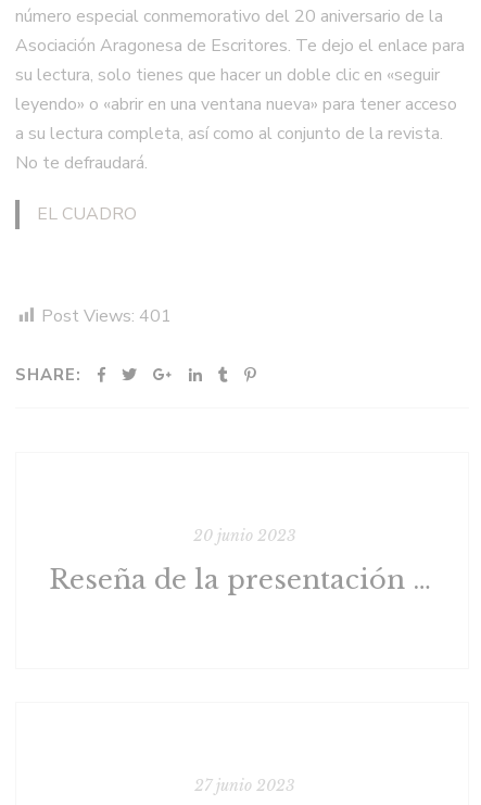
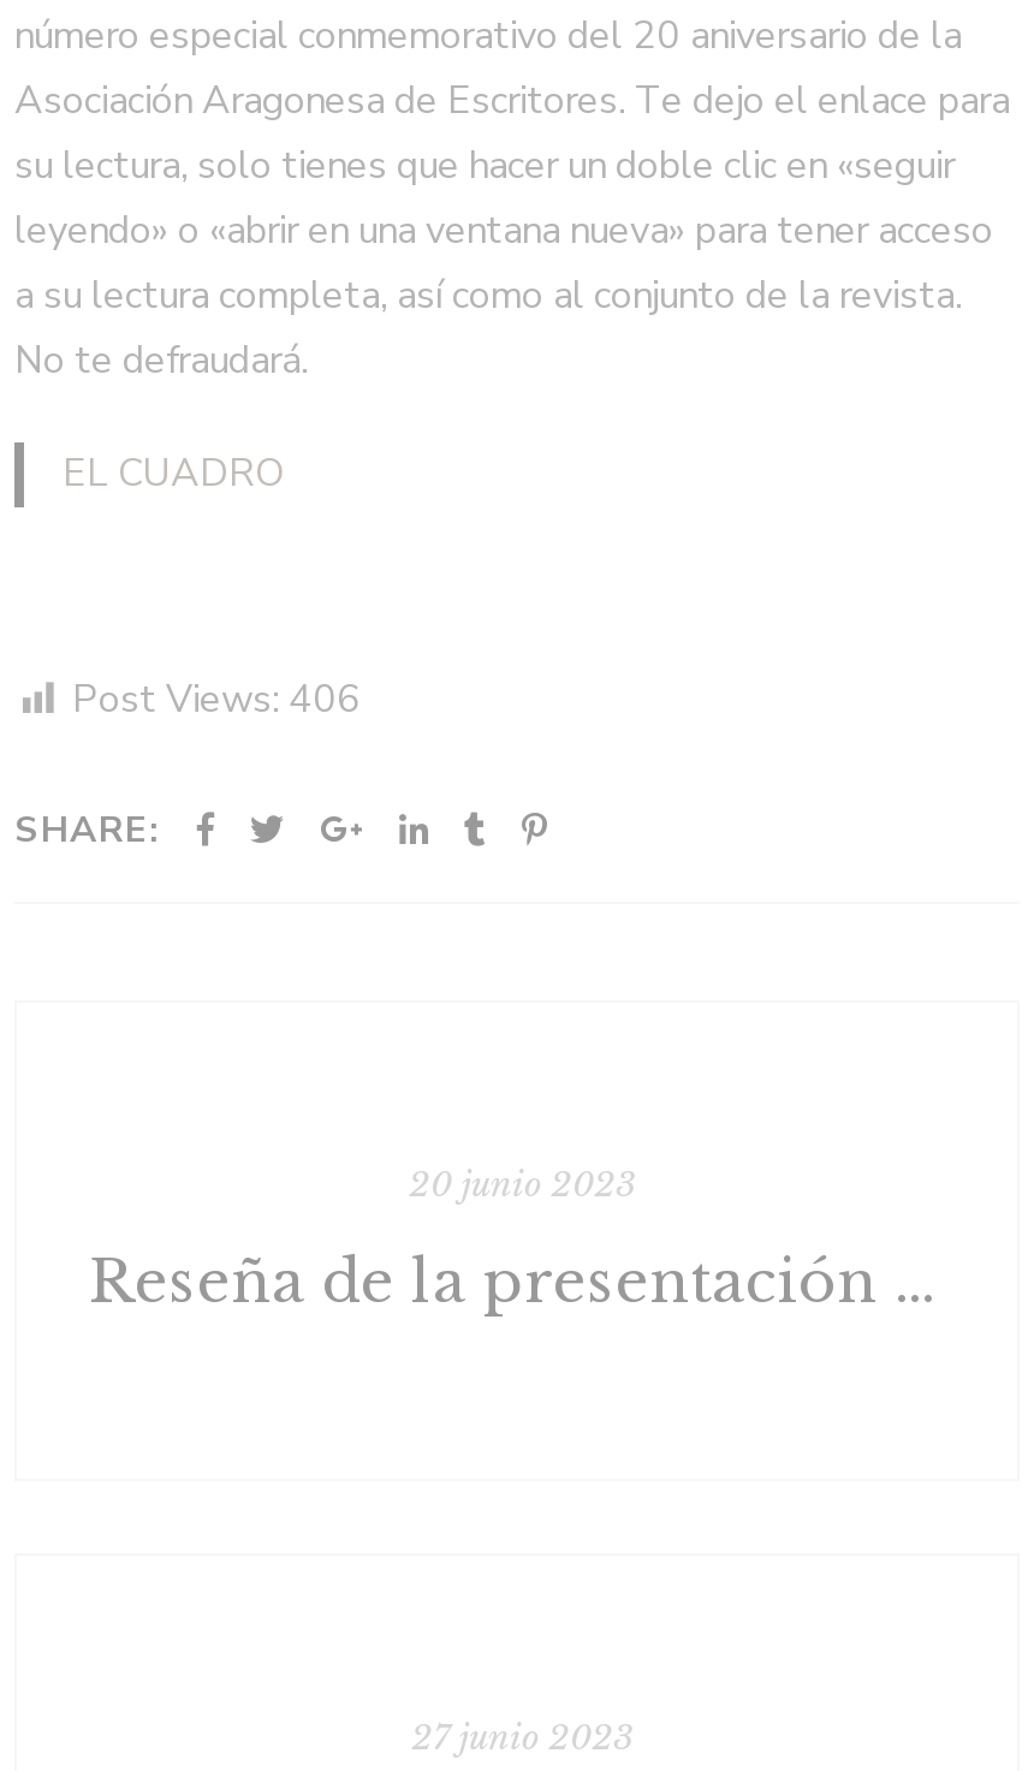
- Post Views: 401
+ Post Views: 406
